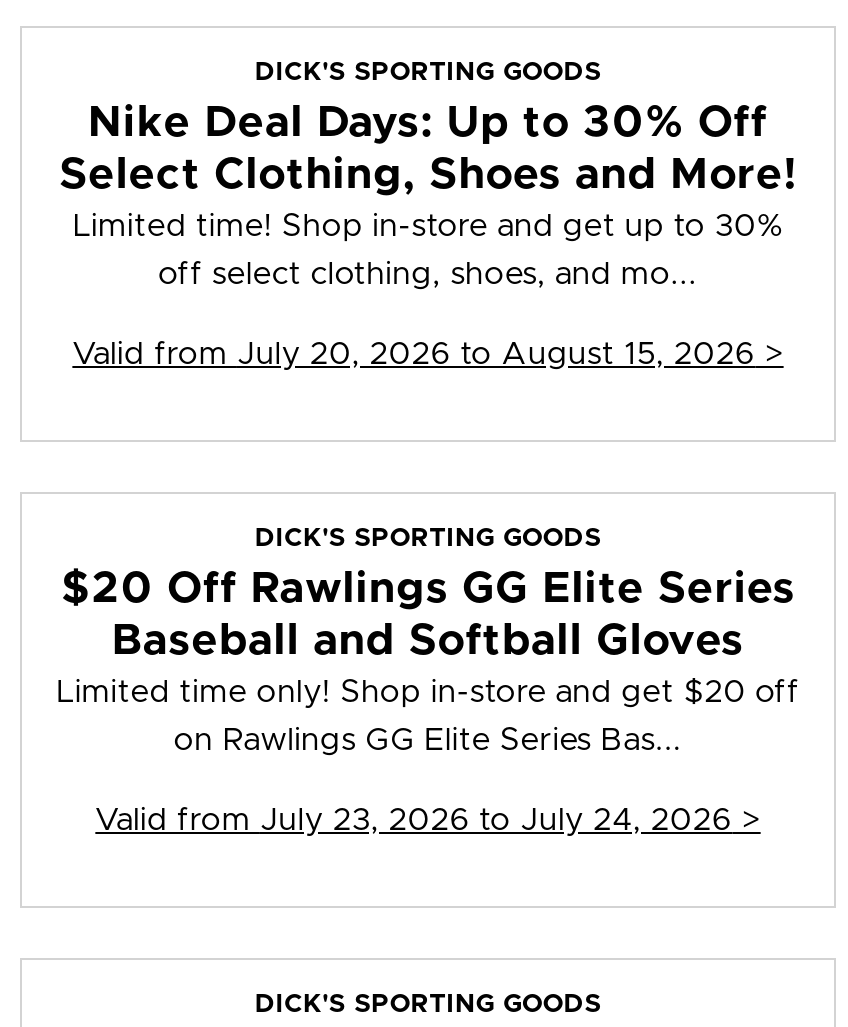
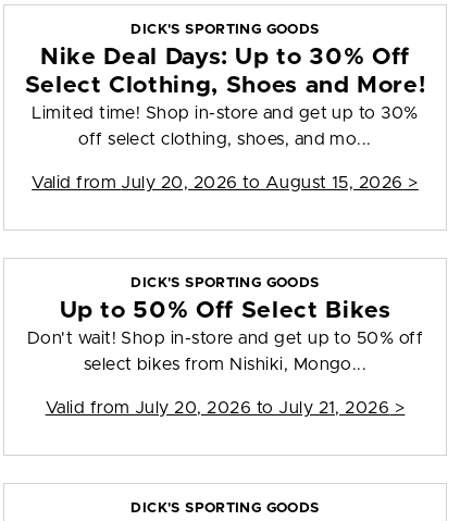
- $20 Off Rawlings GG Elite Series
- Baseball and Softball Gloves
- Limited time only! Shop in-store and get $20 off
+ Up to 50% Off Select Bikes
+ Don't wait! Shop in-store and get up to 50% off

- on Rawlings GG Elite Series Bas...
+ select bikes from Nishiki, Mongo...

- Valid from July 23, 2026 to July 24, 2026 >
+ Valid from July 20, 2026 to July 21, 2026 >
